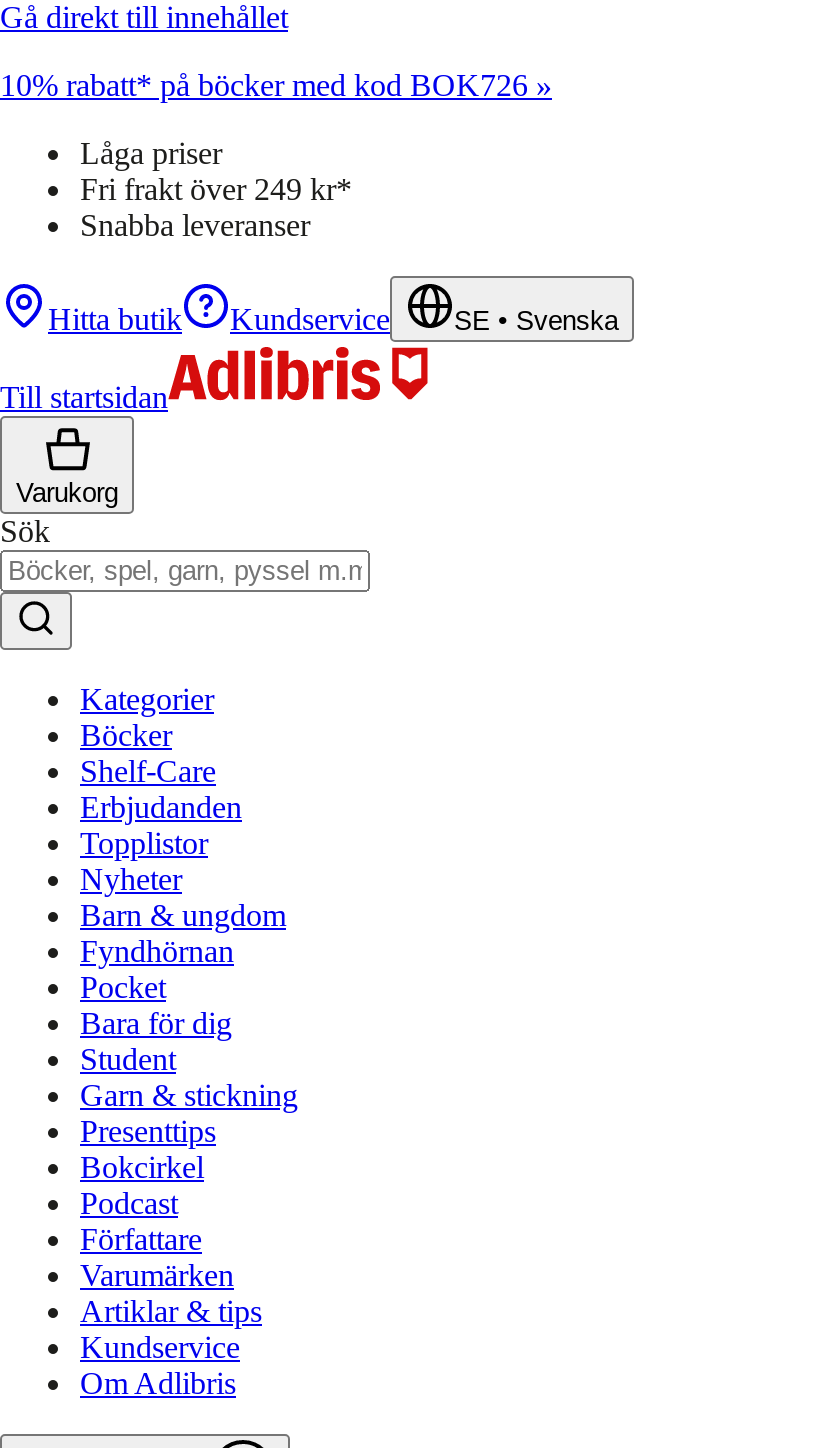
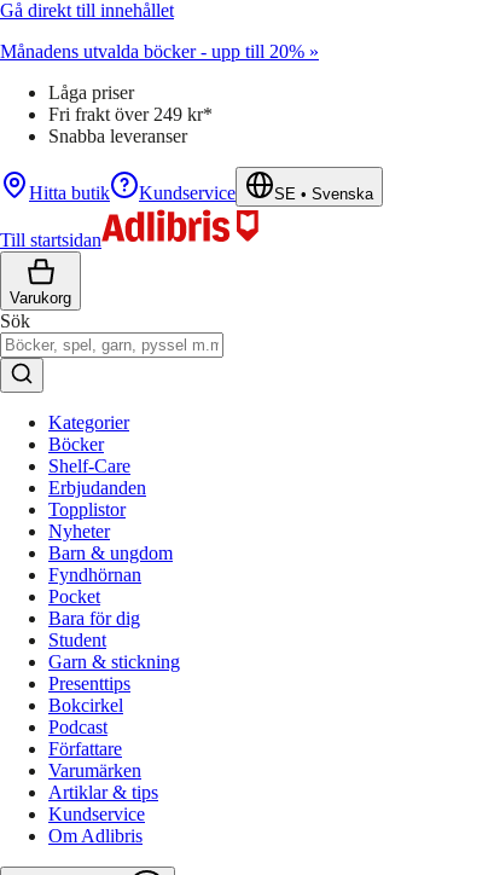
- 10% rabatt* på böcker med kod BOK726 »
+ Månadens utvalda böcker - upp till 20% »
